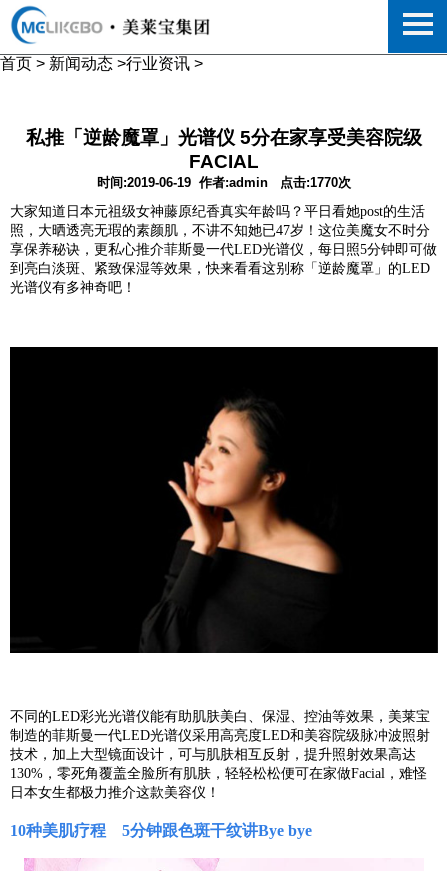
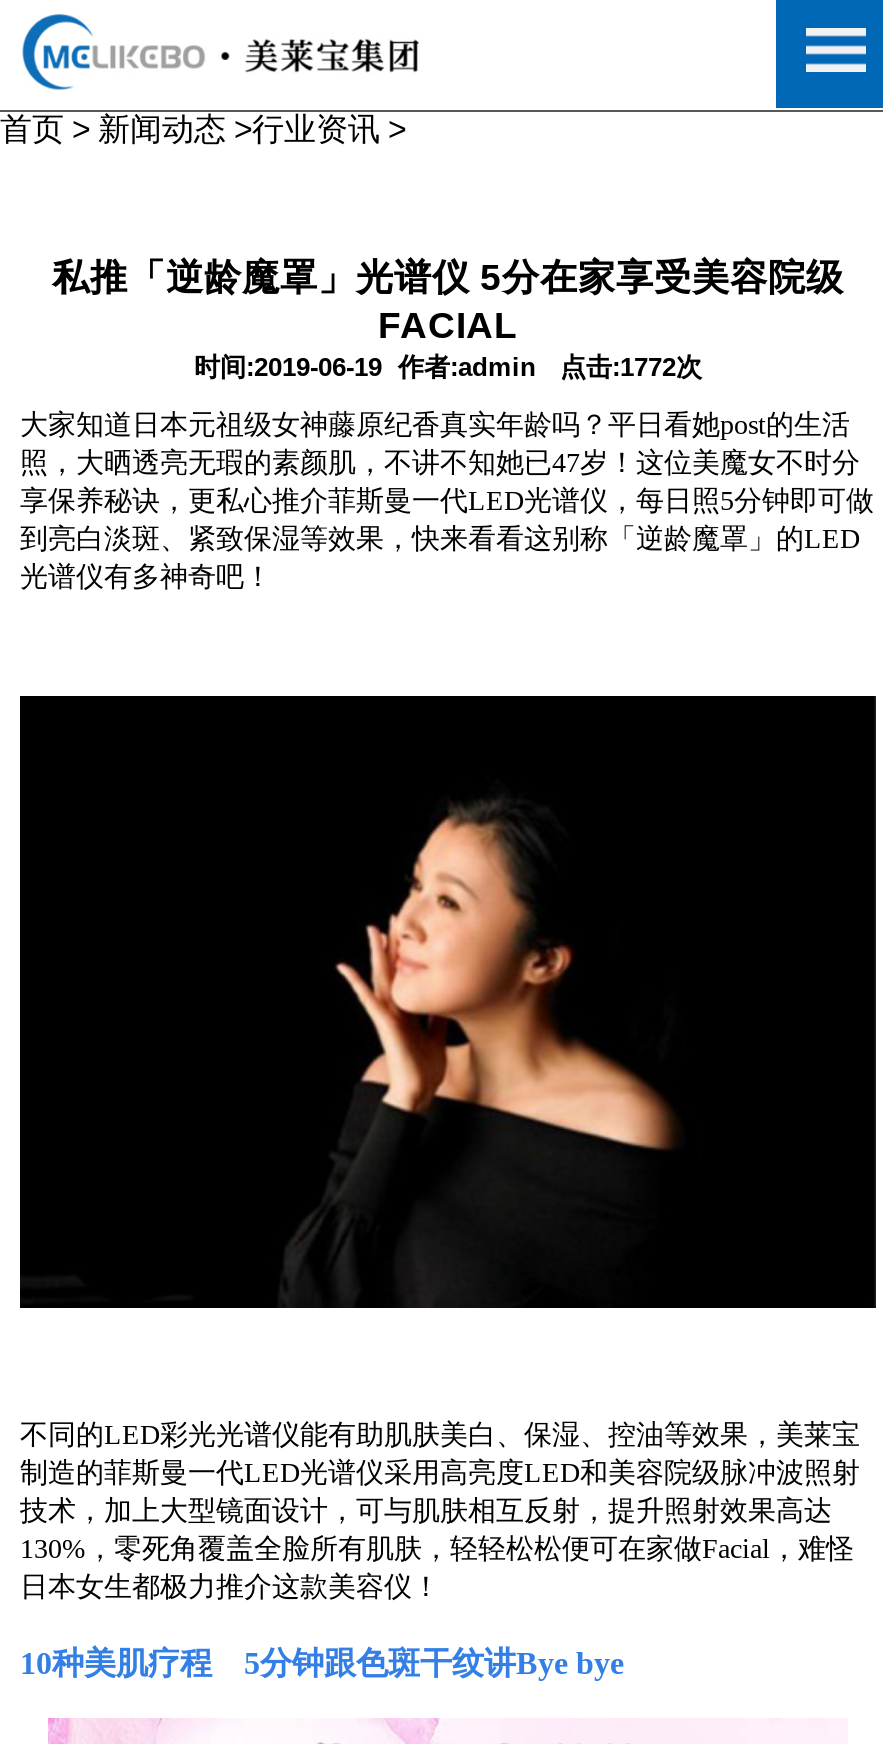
- 时间:2019-06-19 作者:admin 点击:1770次
+ 时间:2019-06-19 作者:admin 点击:1772次
